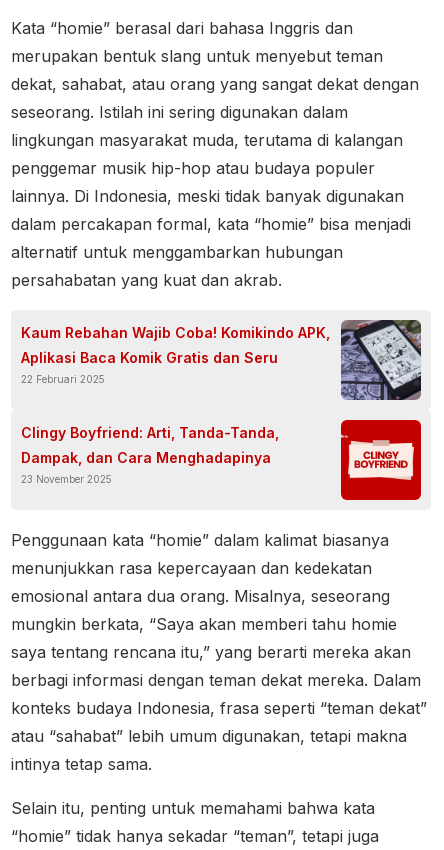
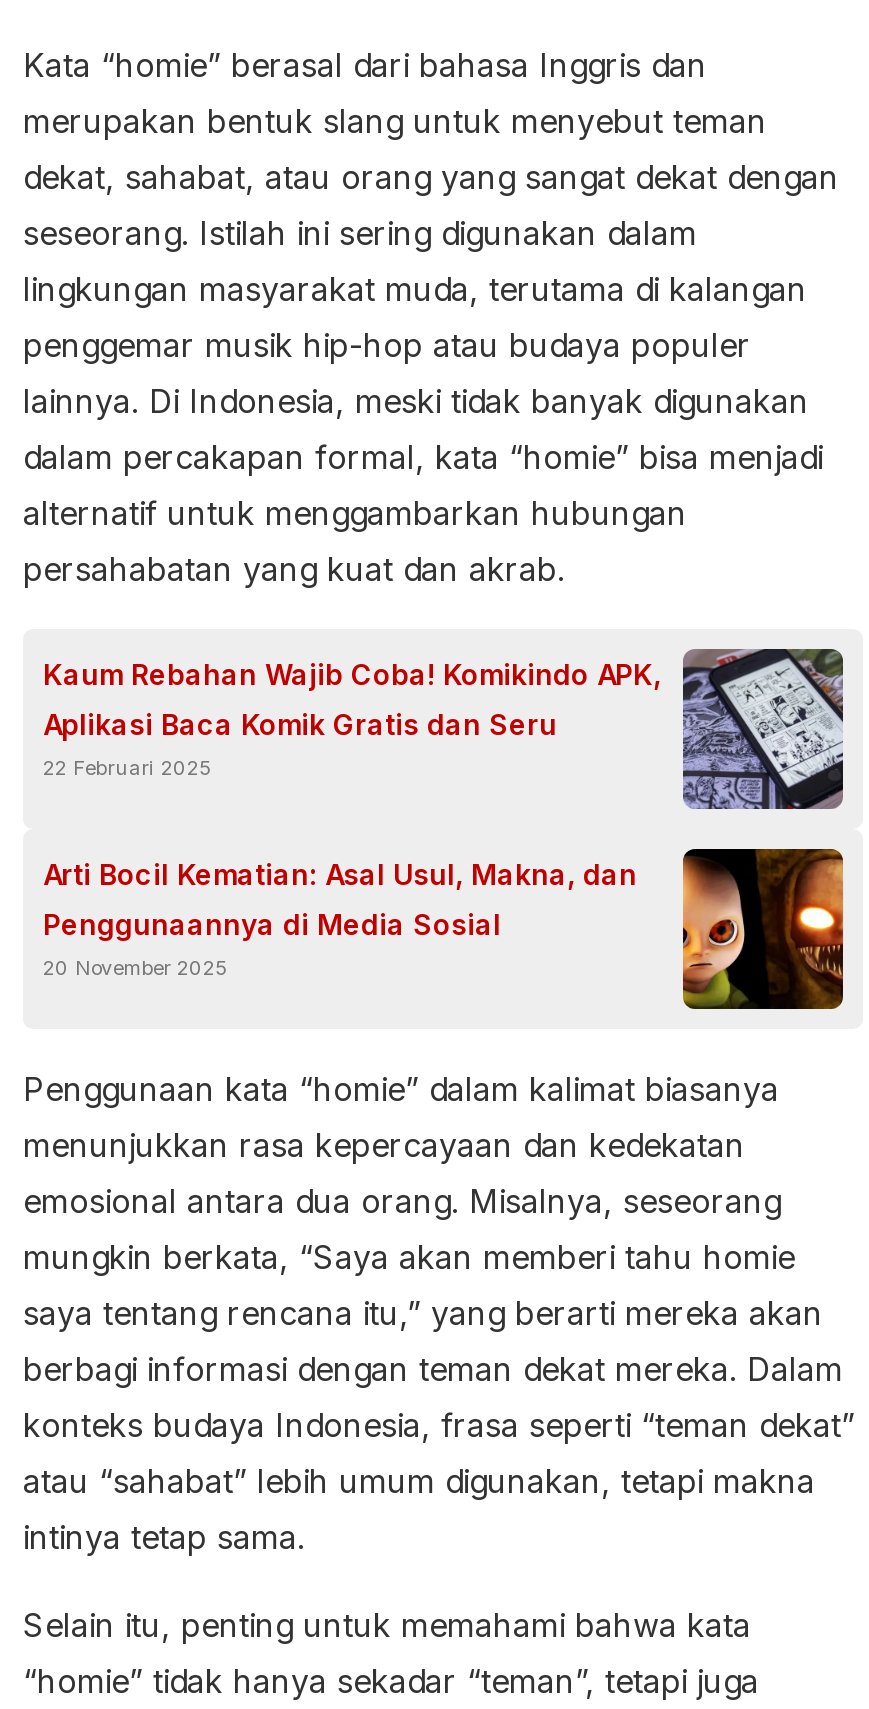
- Clingy Boyfriend: Arti, Tanda-Tanda,
+ Arti Bocil Kematian: Asal Usul, Makna, dan

- [image]
+ [image]

- Dampak, dan Cara Menghadapinya
- 23 November 2025
+ Penggunaannya di Media Sosial
+ 20 November 2025
